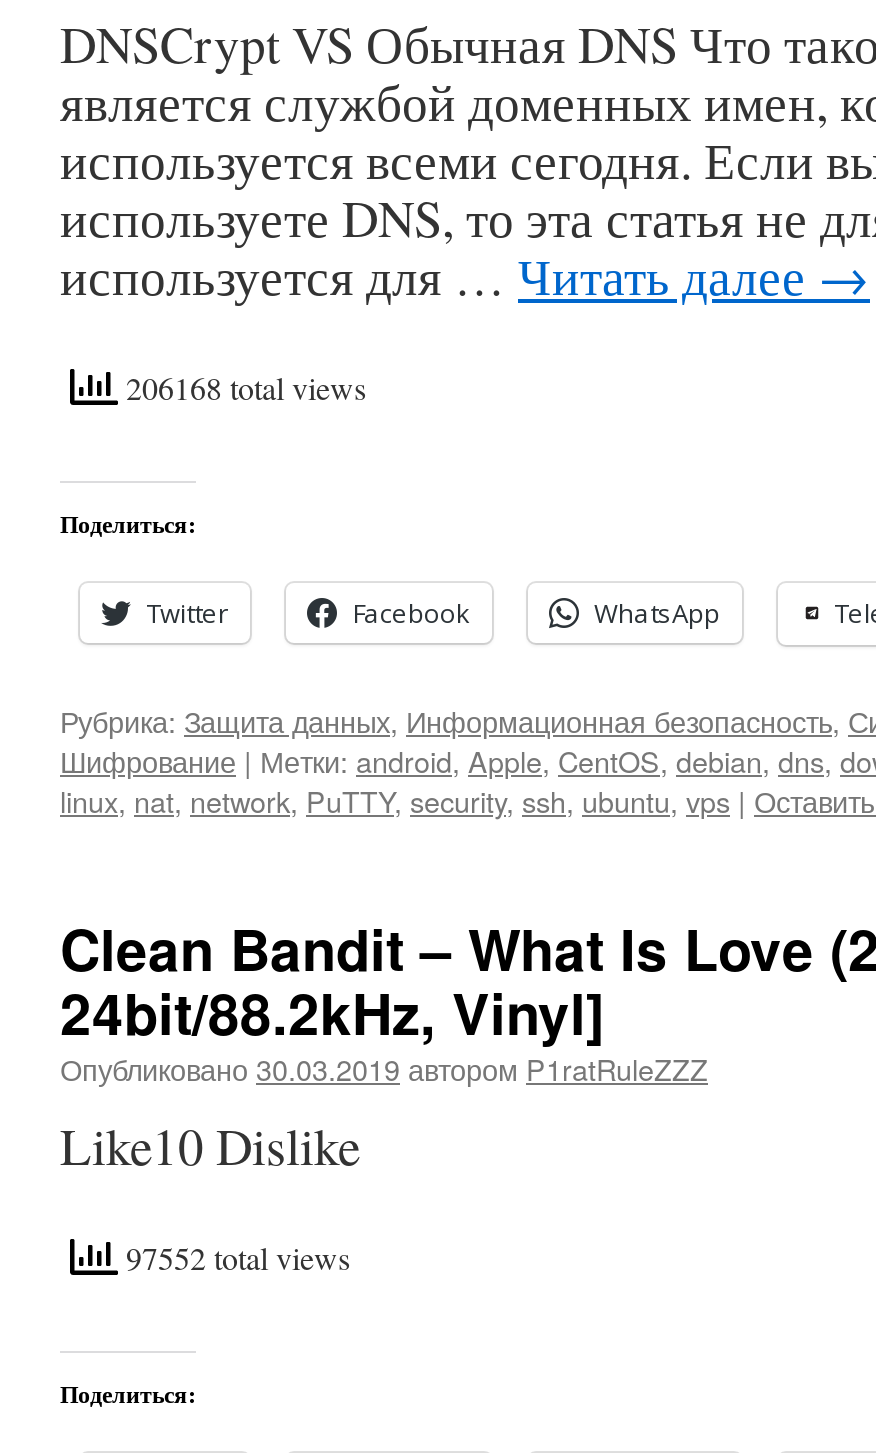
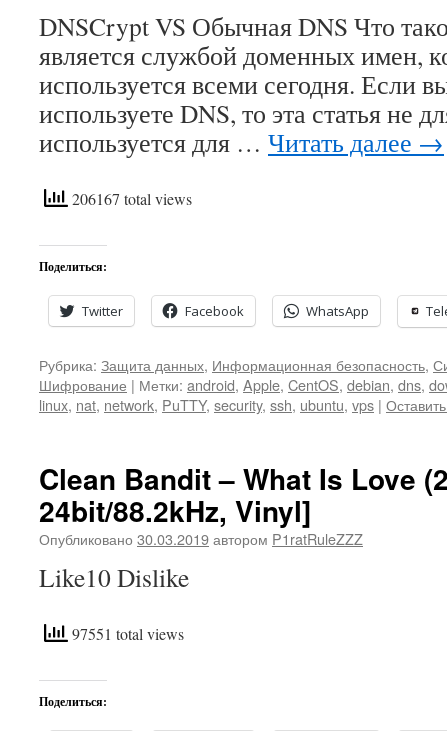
- 206168 total views
+ 206167 total views

- 97552 total views
+ 97551 total views
